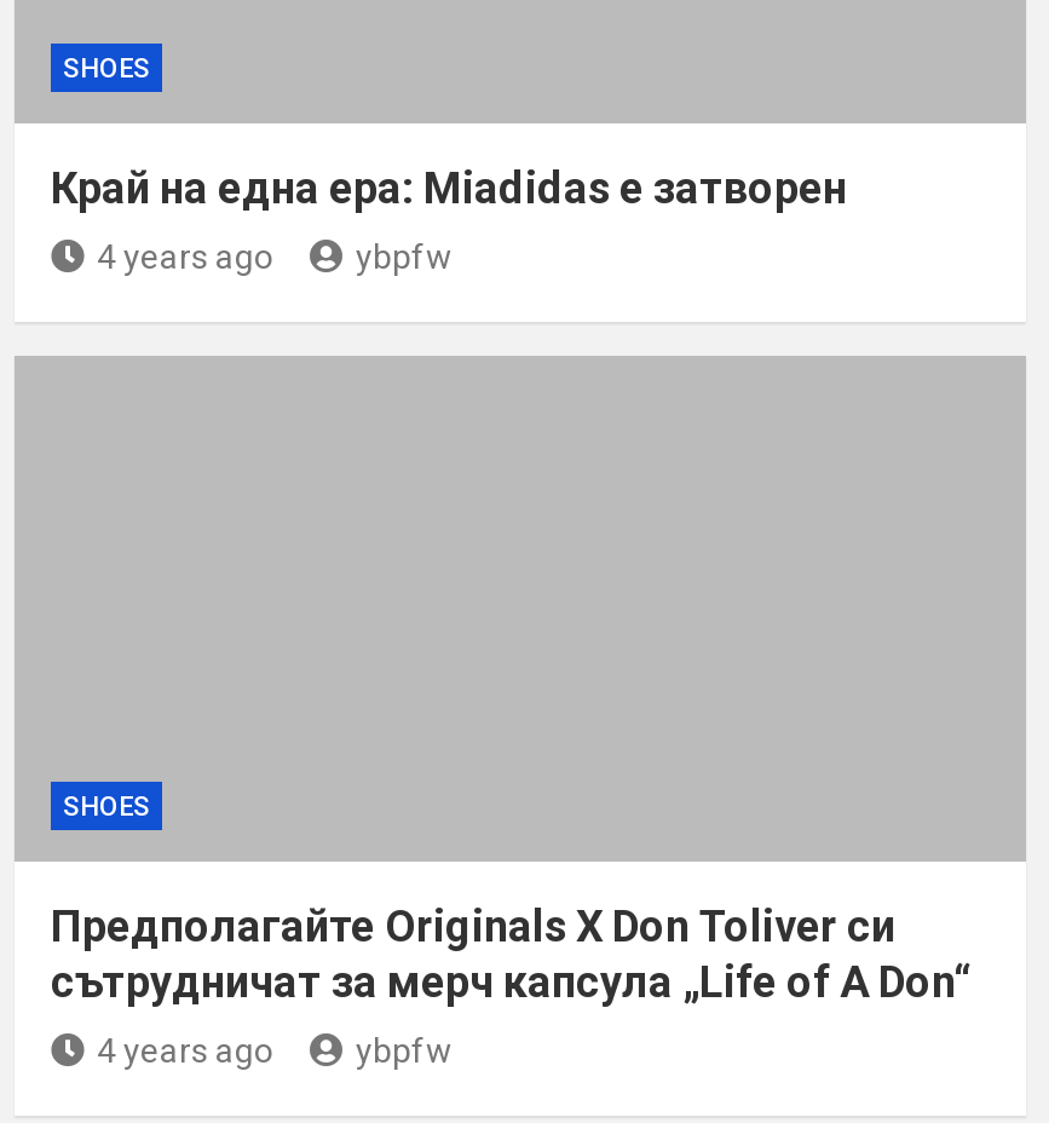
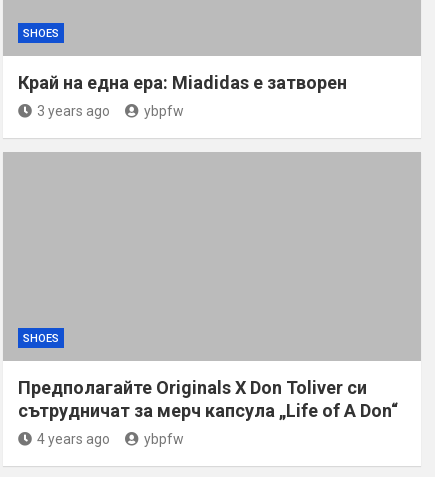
- 4 years ago
+ 3 years ago
